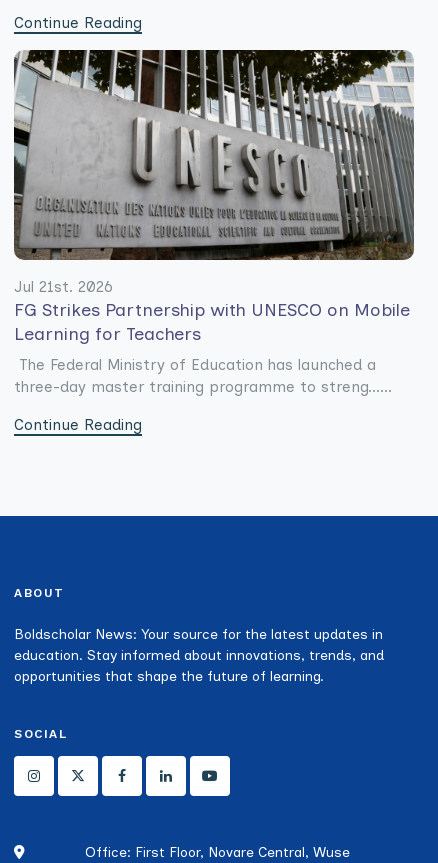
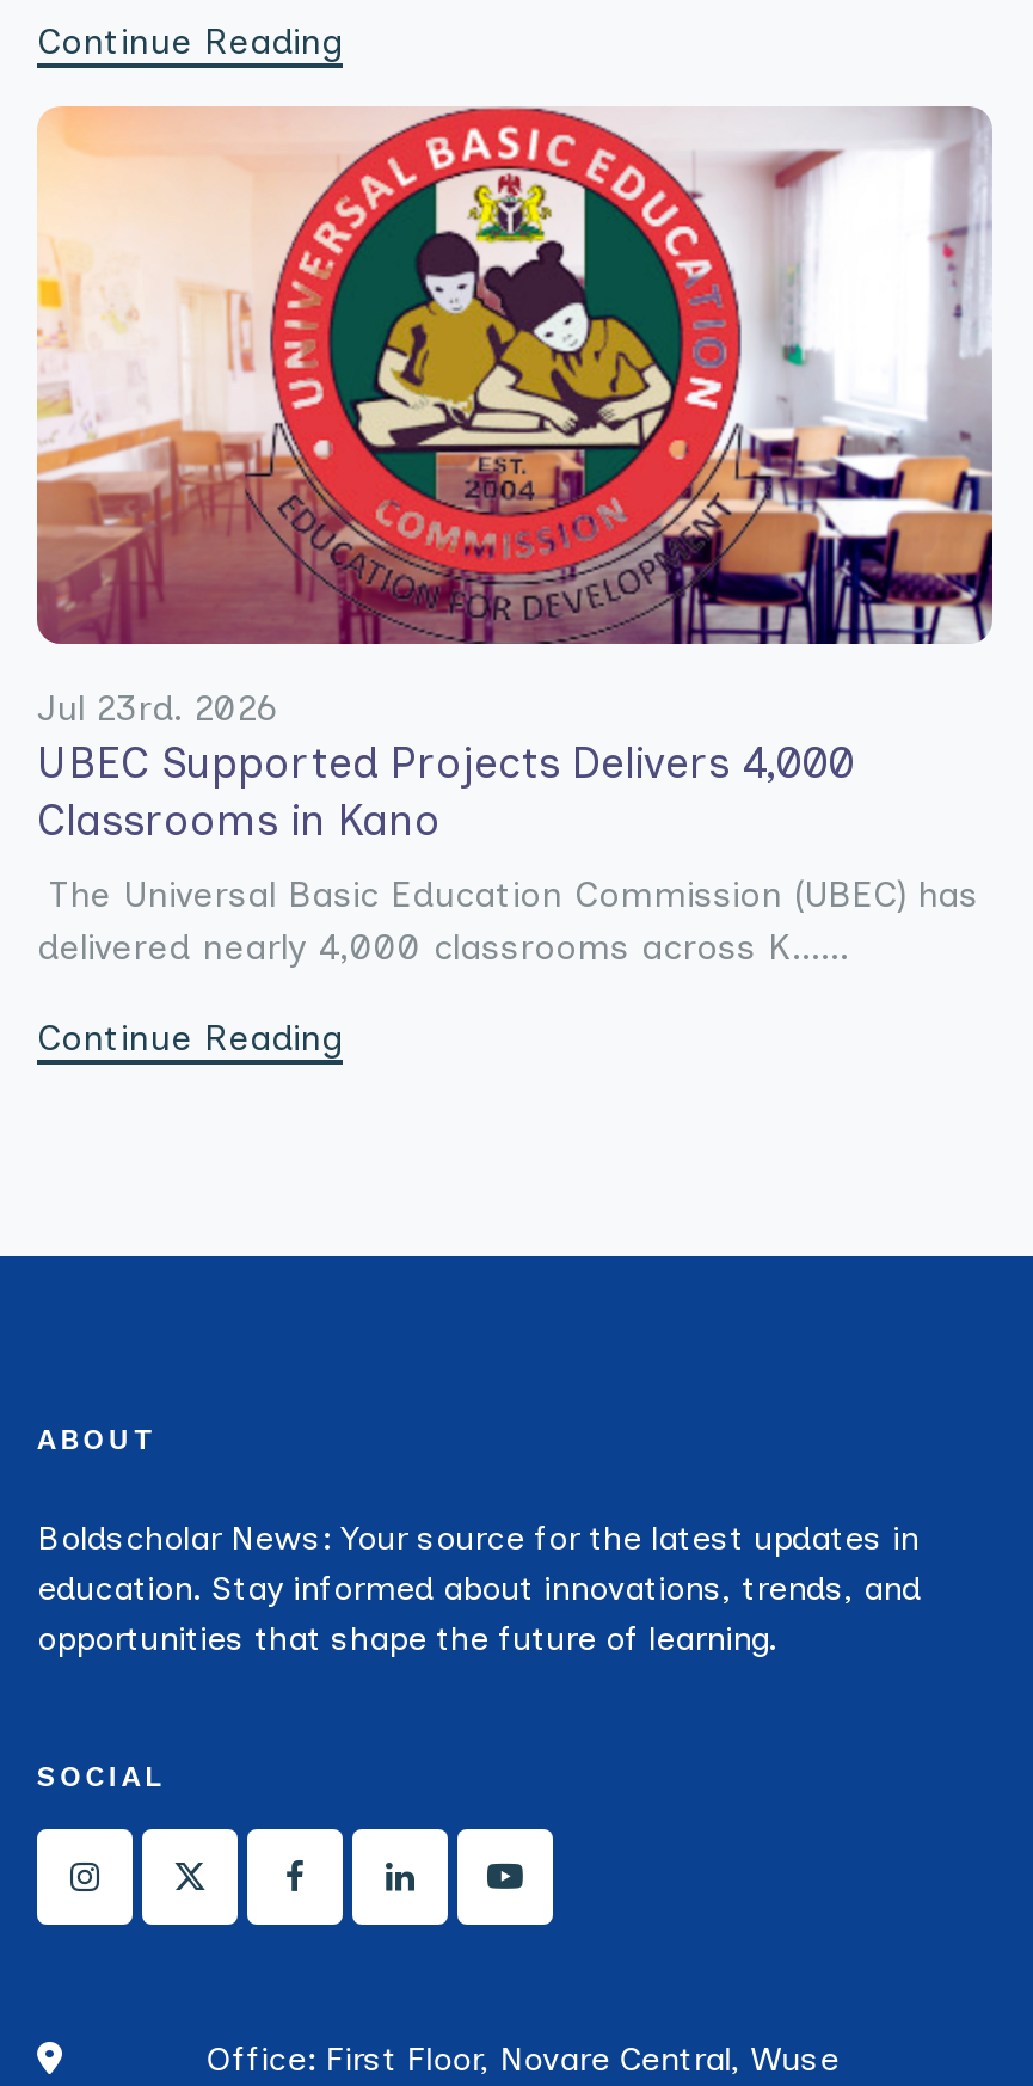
- [image]
- Jul 21st. 2026
- FG Strikes Partnership with UNESCO on Mobile
- Learning for Teachers
+ [image]
+ Jul 23rd. 2026
+ UBEC Supported Projects Delivers 4,000
+ Classrooms in Kano

- The Federal Ministry of Education has launched a
- three-day master training programme to streng......
+ The Universal Basic Education Commission (UBEC) has
+ delivered nearly 4,000 classrooms across K......
